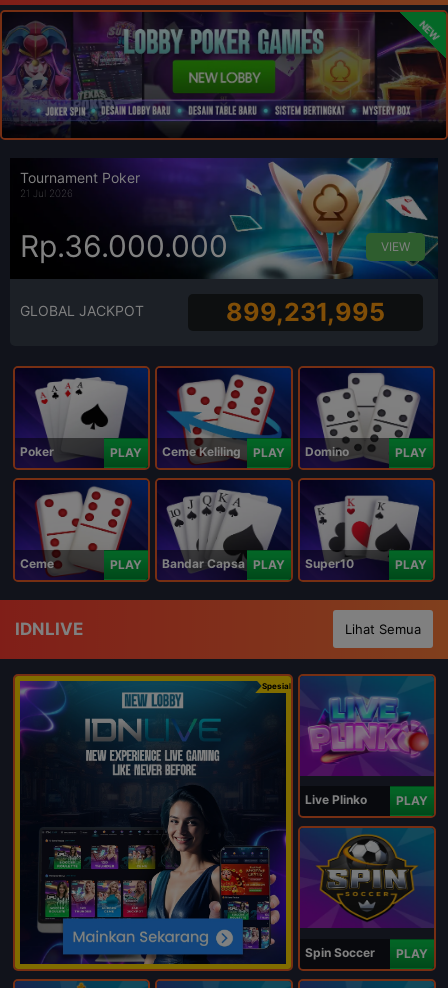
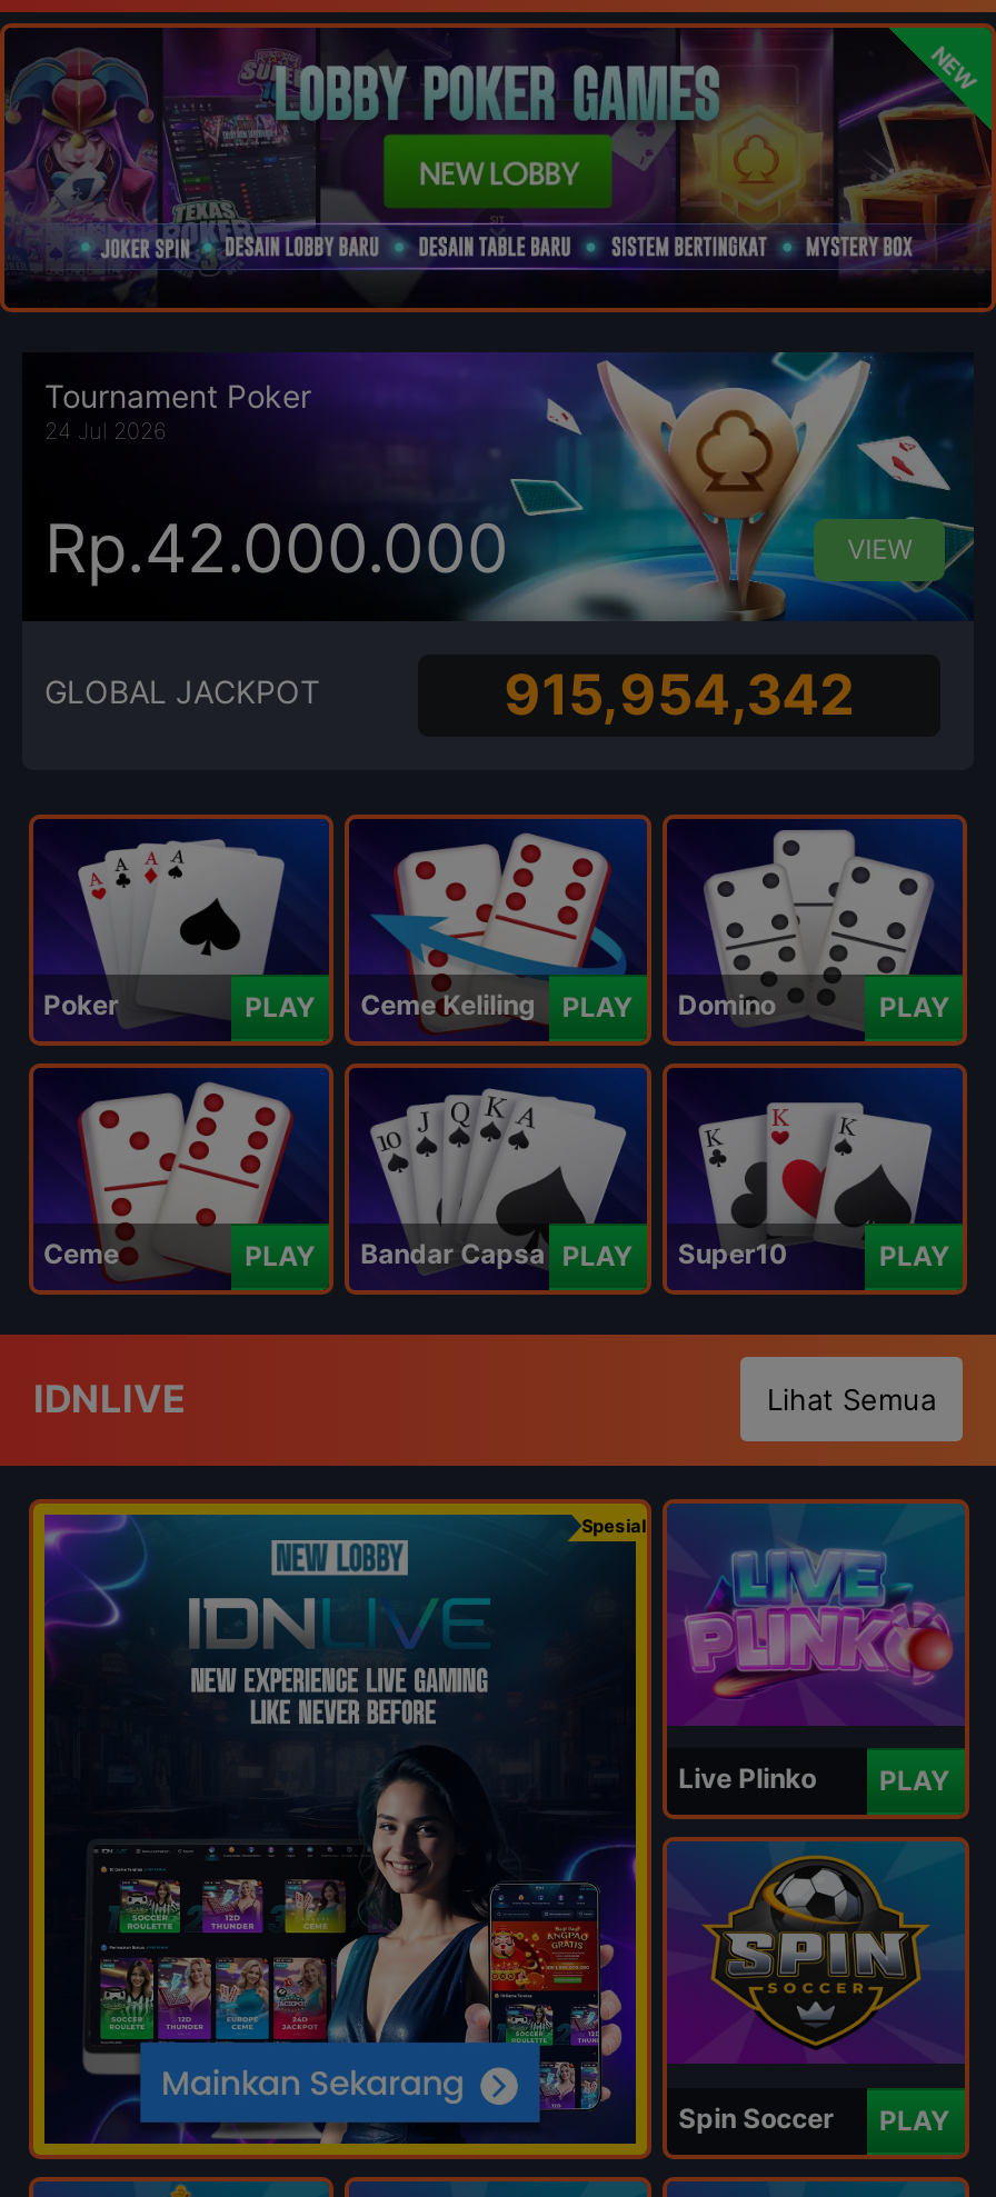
- 21 Jul 2026
+ 24 Jul 2026

- Rp.36.000.000
+ Rp.42.000.000

- 899,231,995
+ 915,954,342
